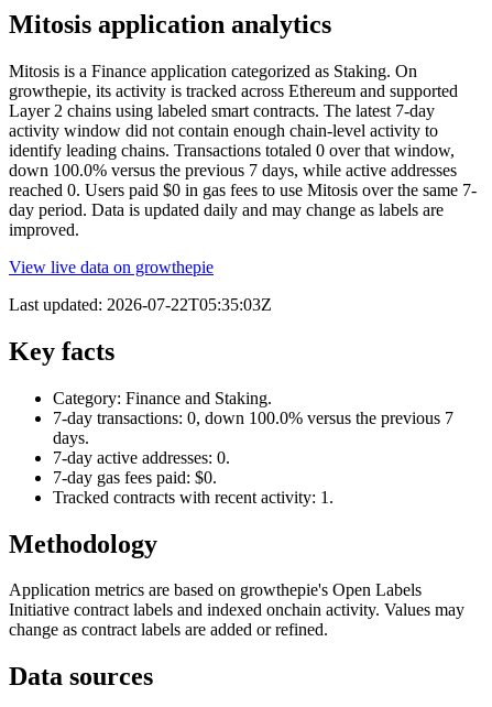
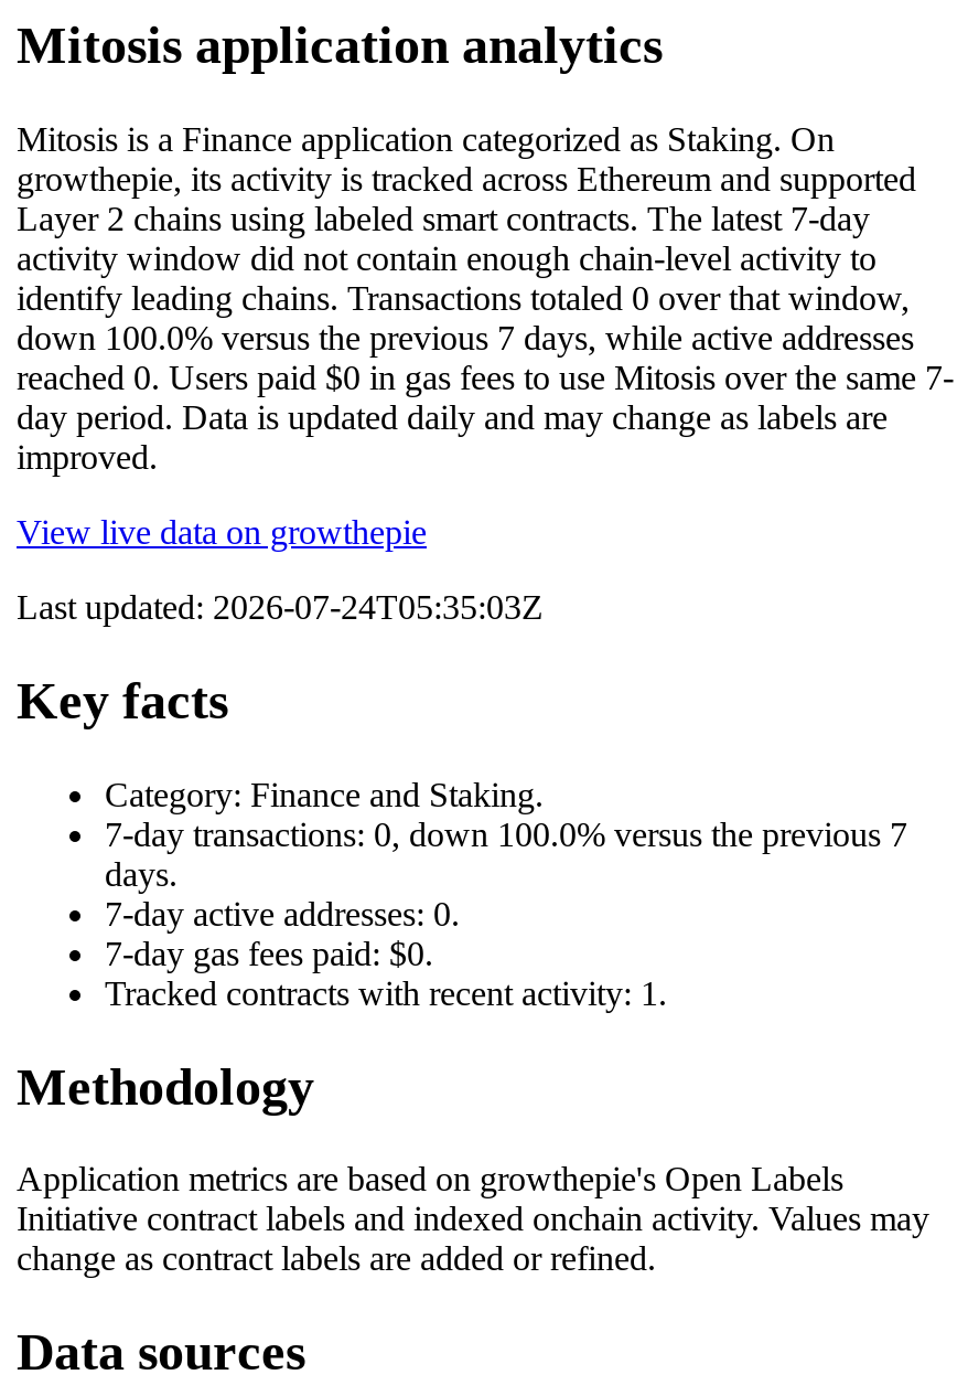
- Last updated: 2026-07-22T05:35:03Z
+ Last updated: 2026-07-24T05:35:03Z
